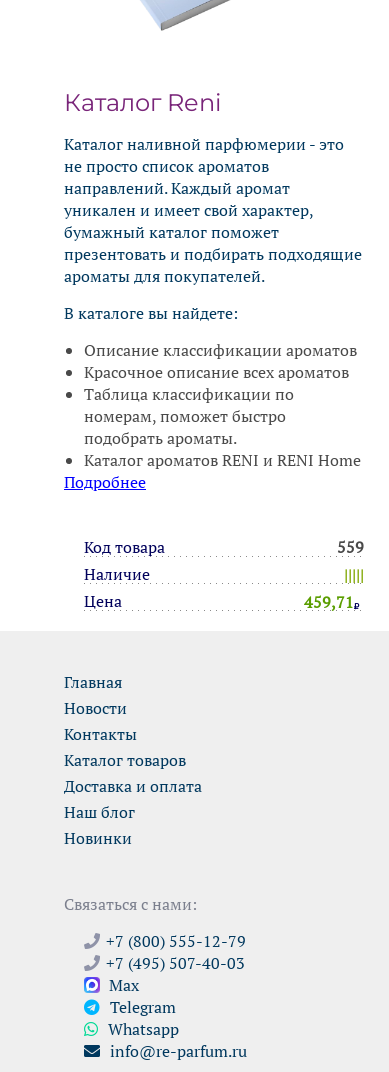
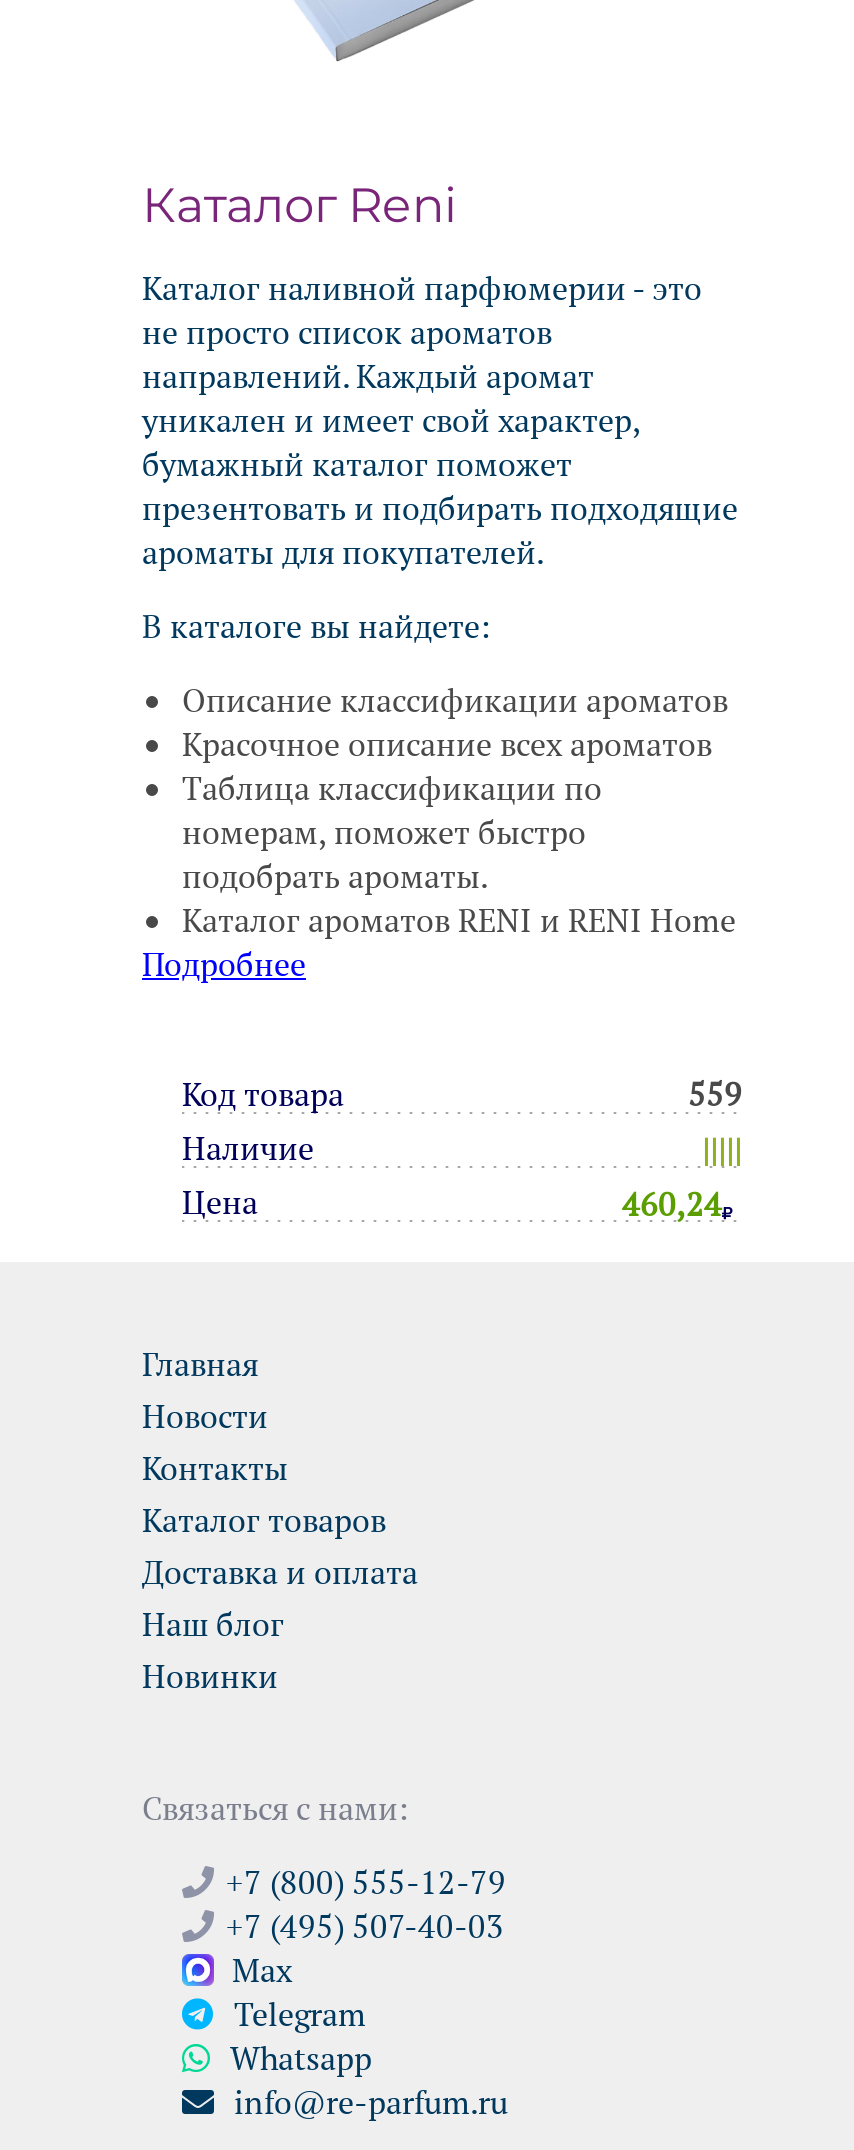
- 459,71
+ 460,24
